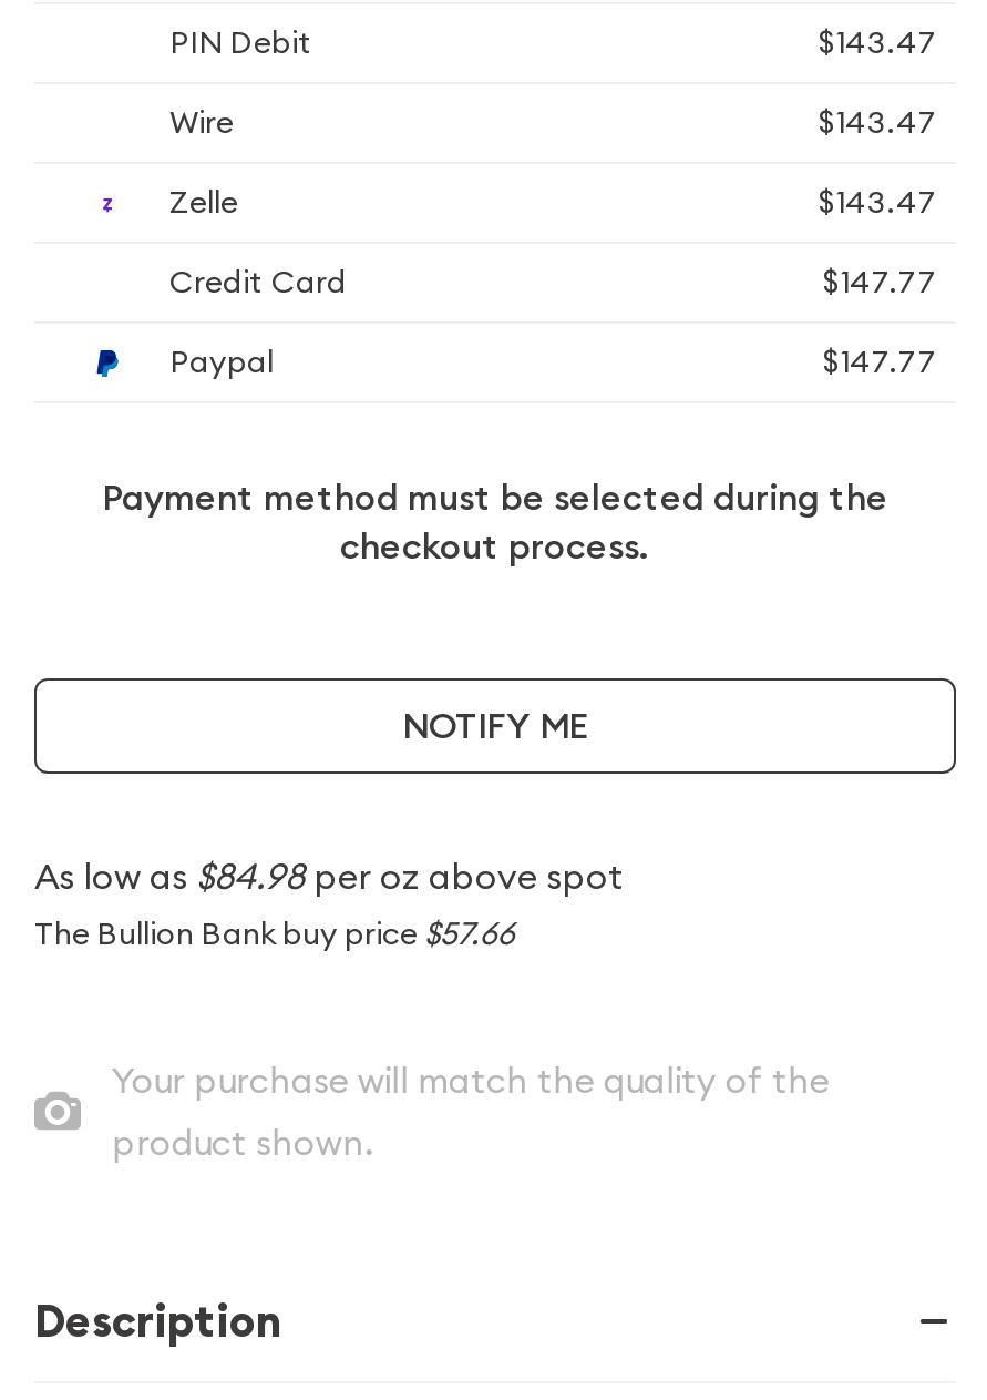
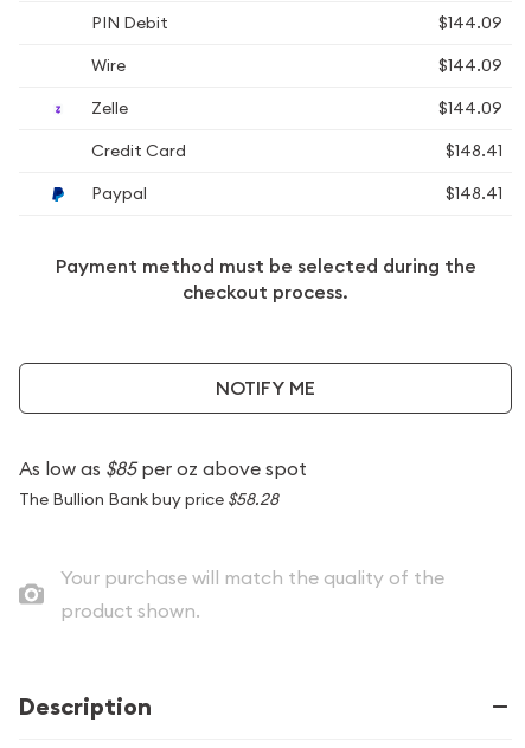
- $143.47
+ $144.09

- $143.47
+ $144.09

- $143.47
+ $144.09

- $147.77
+ $148.41

- $147.77
+ $148.41

- As low as $84.98 per oz above spot
+ As low as $85 per oz above spot

- The Bullion Bank buy price $57.66
+ The Bullion Bank buy price $58.28
